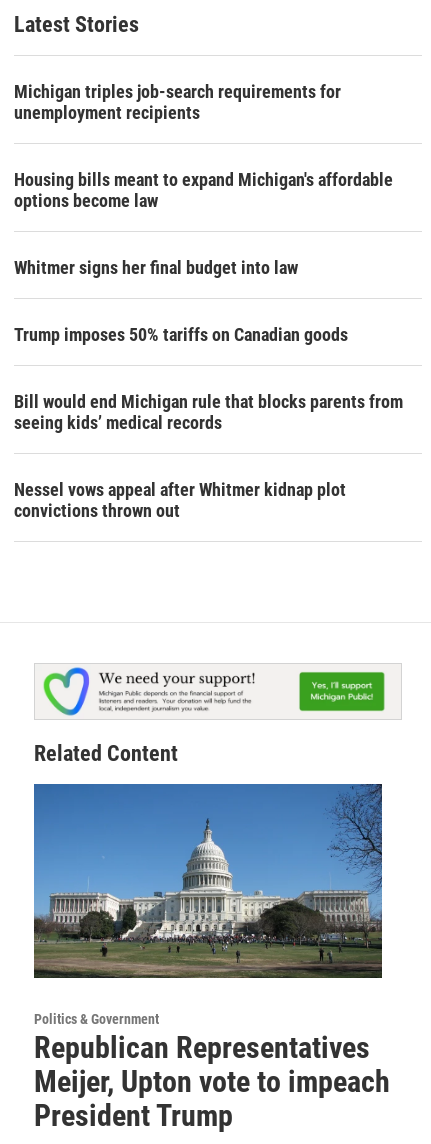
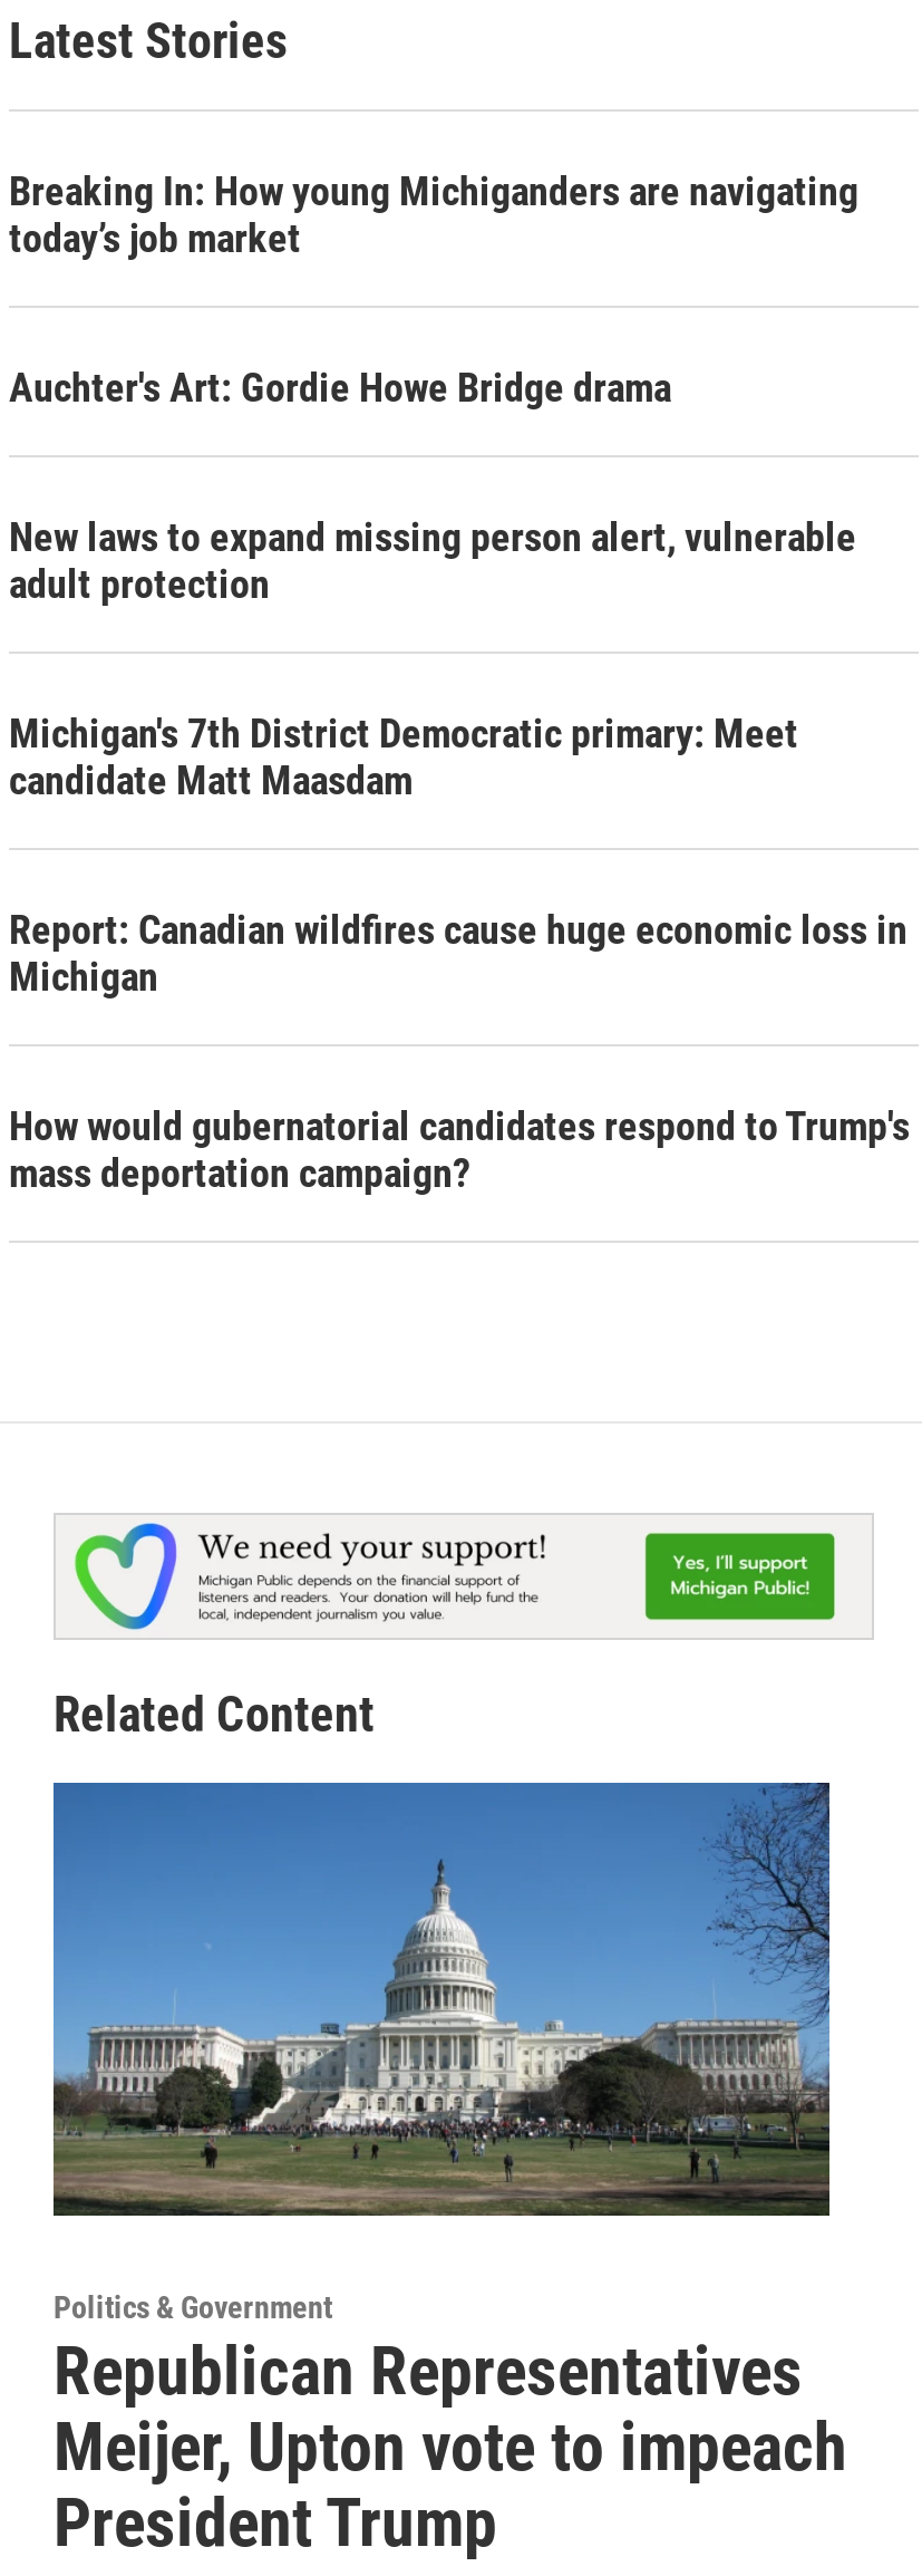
- Michigan triples job-search requirements for
- unemployment recipients
+ Breaking In: How young Michiganders are navigating
+ today’s job market

- Housing bills meant to expand Michigan's affordable
- options become law
+ Auchter's Art: Gordie Howe Bridge drama

- Whitmer signs her final budget into law
+ New laws to expand missing person alert, vulnerable
+ adult protection

- Trump imposes 50% tariffs on Canadian goods
+ Michigan's 7th District Democratic primary: Meet
+ candidate Matt Maasdam

- Bill would end Michigan rule that blocks parents from
- seeing kids’ medical records
+ Report: Canadian wildfires cause huge economic loss in
+ Michigan

- Nessel vows appeal after Whitmer kidnap plot
- convictions thrown out
+ How would gubernatorial candidates respond to Trump's
+ mass deportation campaign?
